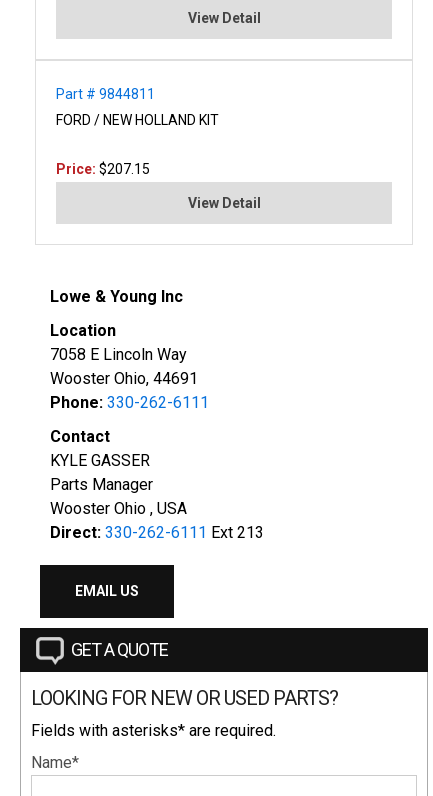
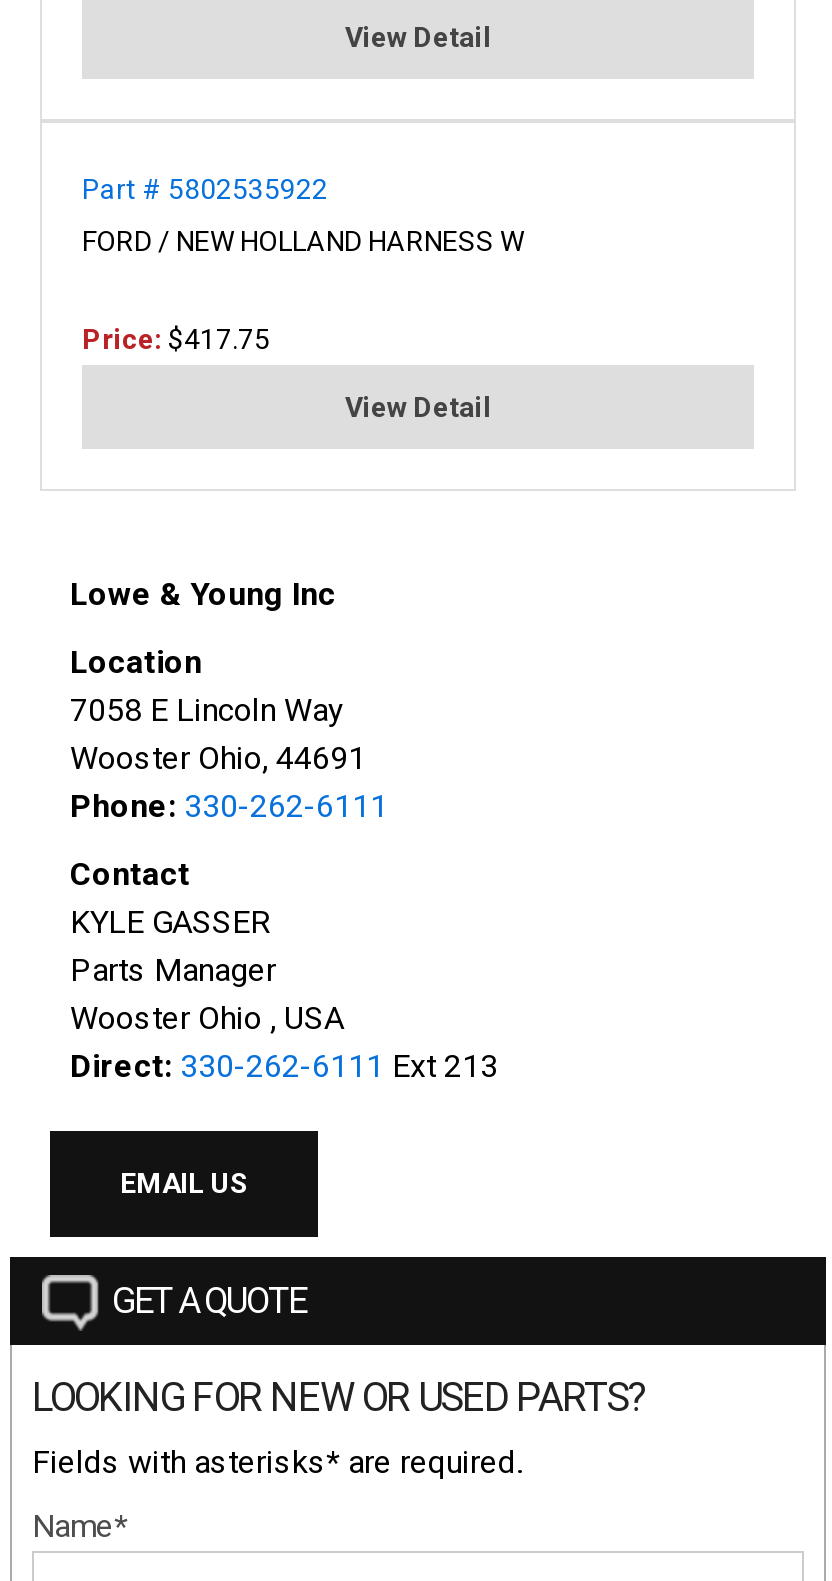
- Part # 9844811
+ Part # 5802535922

- FORD / NEW HOLLAND KIT
+ FORD / NEW HOLLAND HARNESS W

- Price: $207.15
+ Price: $417.75
